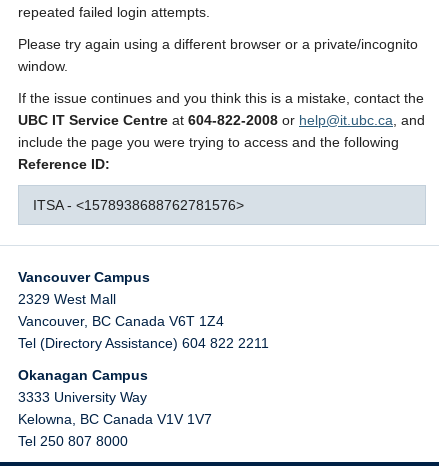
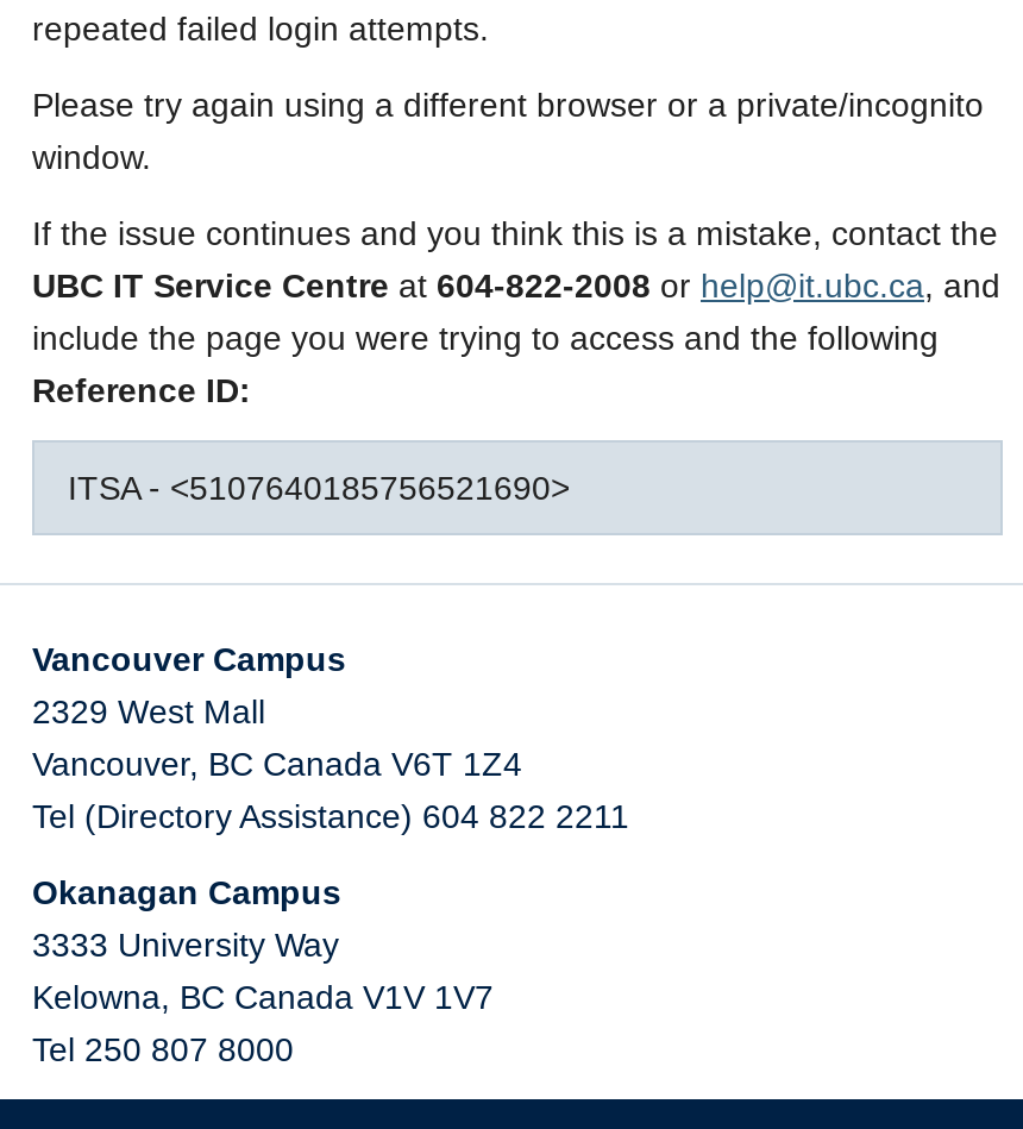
- ITSA - <1578938688762781576>
+ ITSA - <5107640185756521690>
